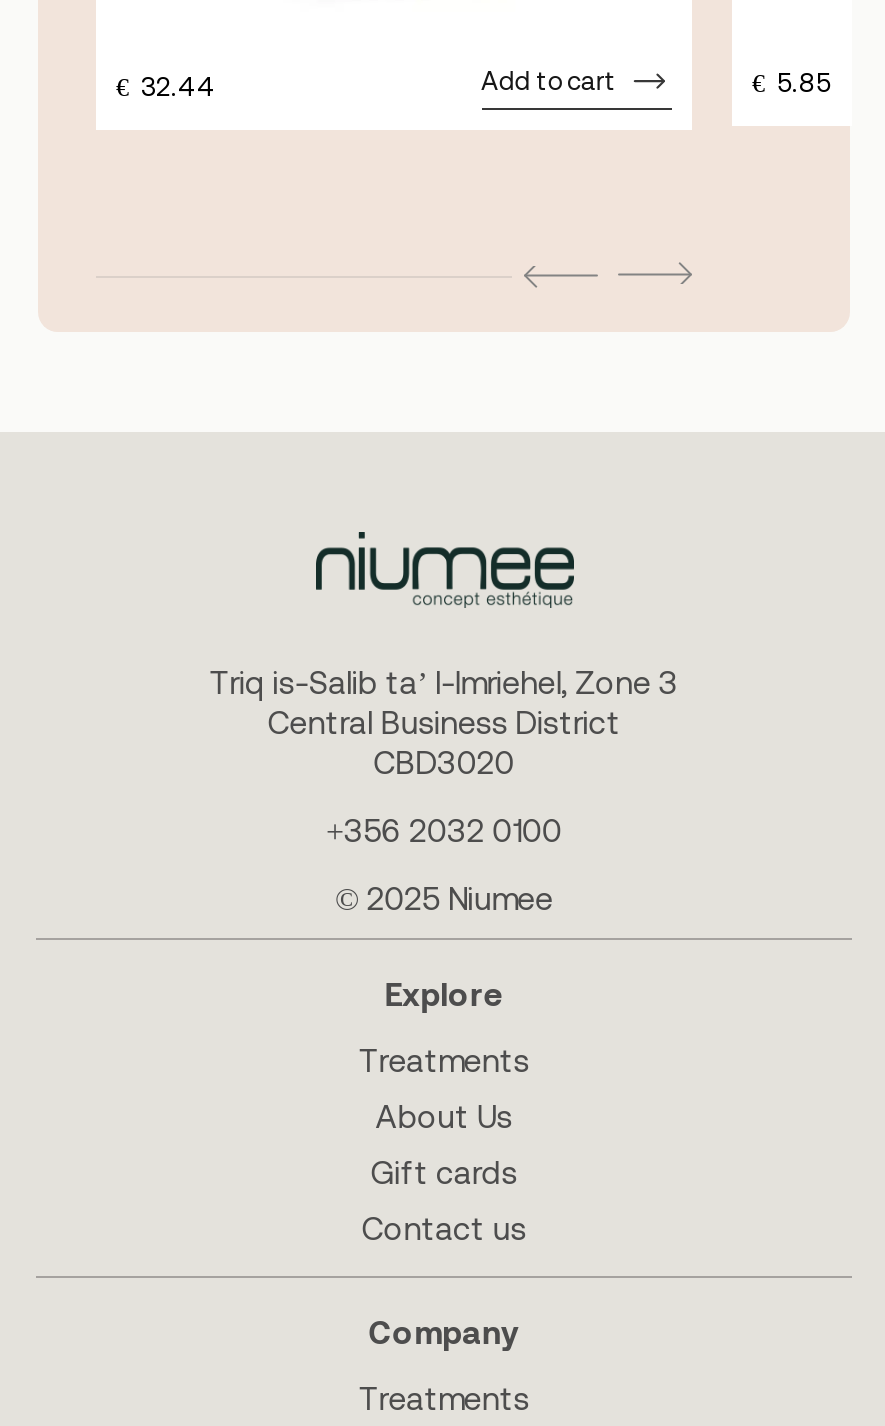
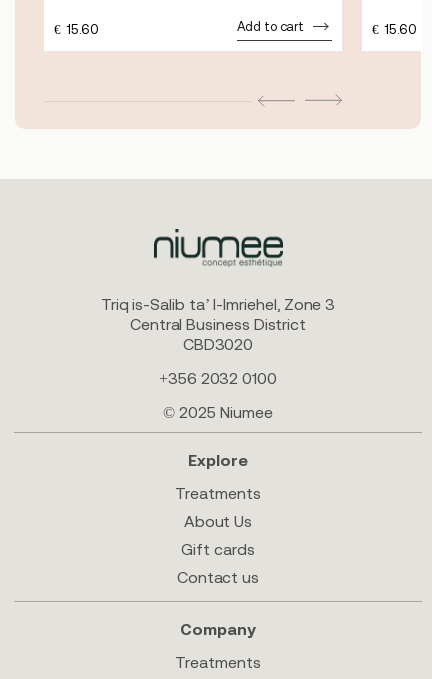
- € 32.44
+ € 15.60

- € 5.85
+ € 15.60
